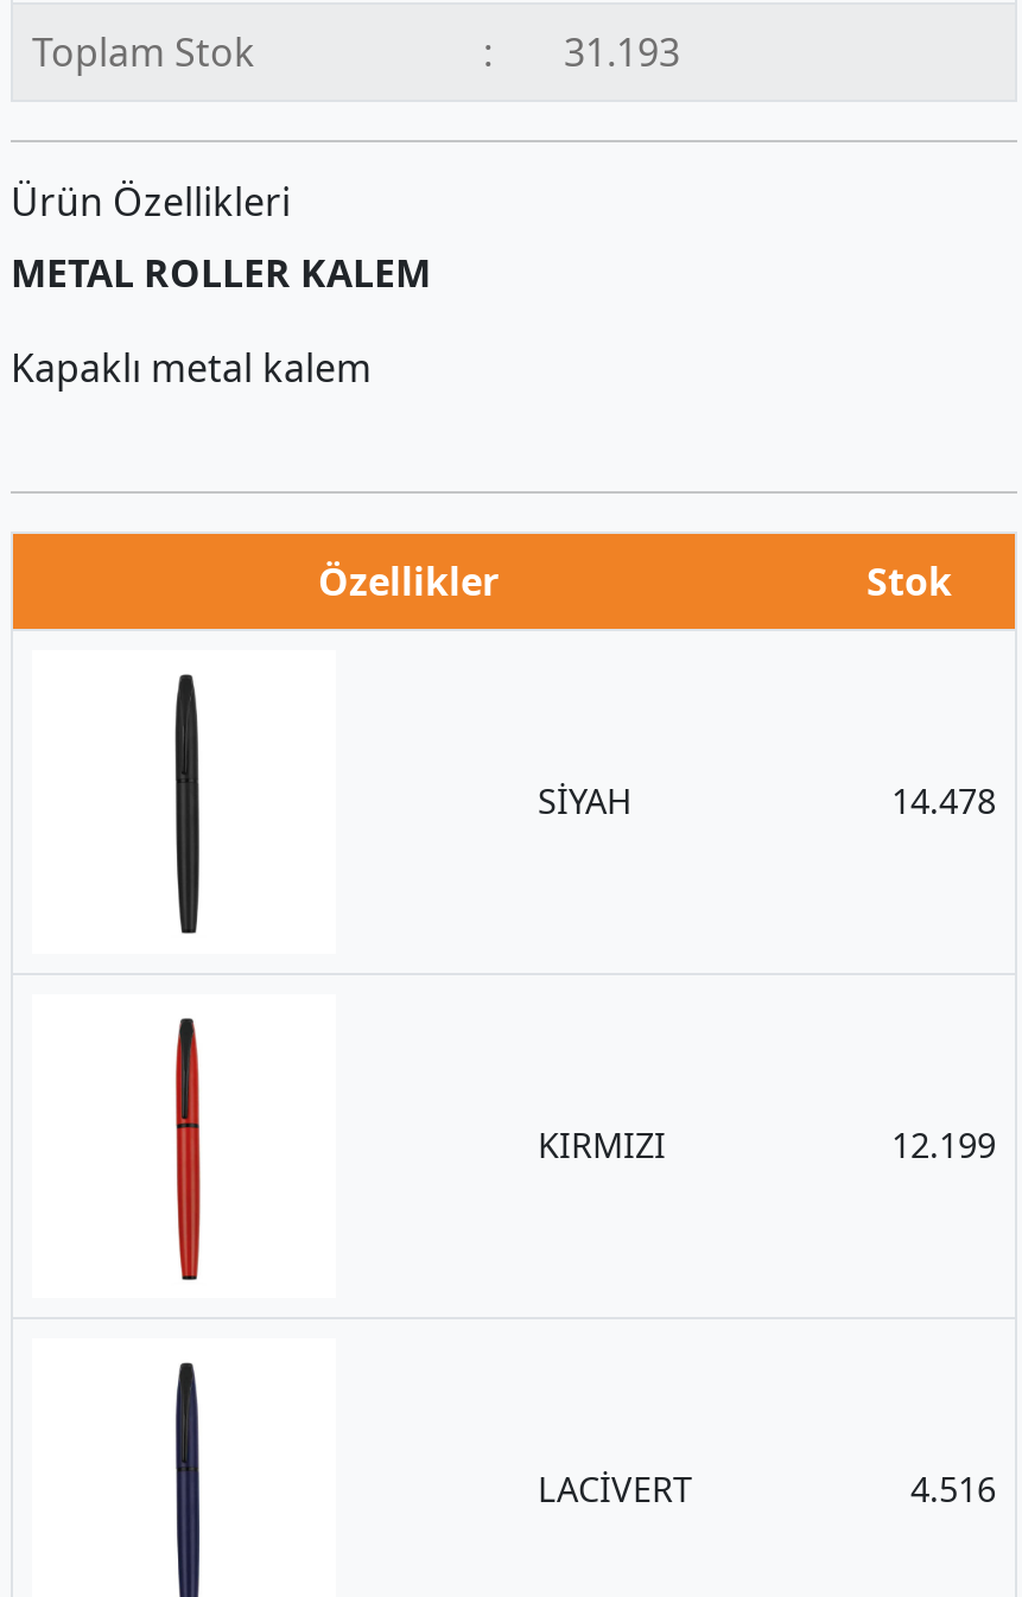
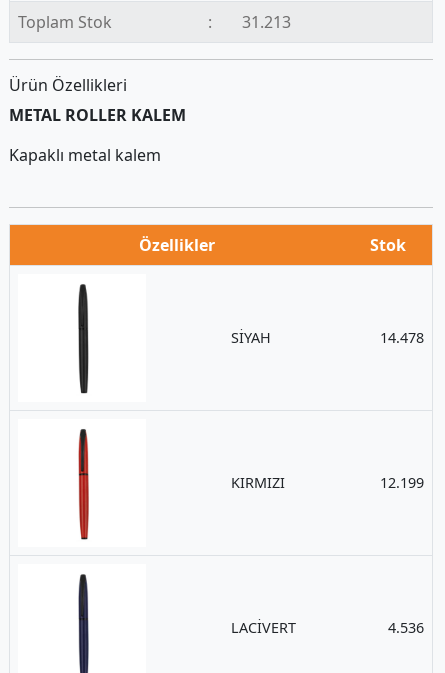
- 31.193
+ 31.213

- 4.516
+ 4.536
